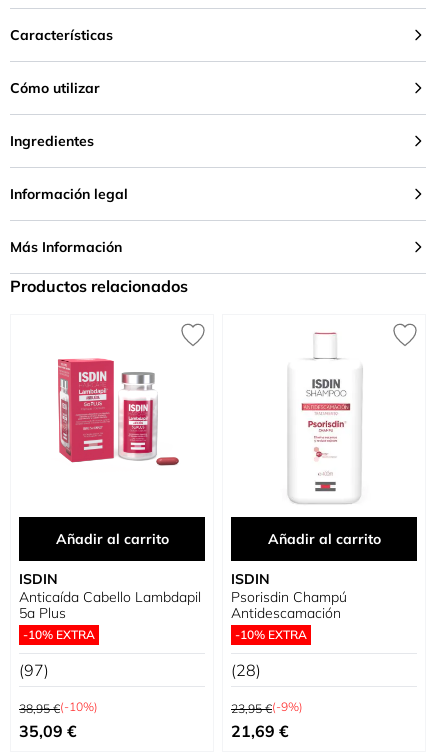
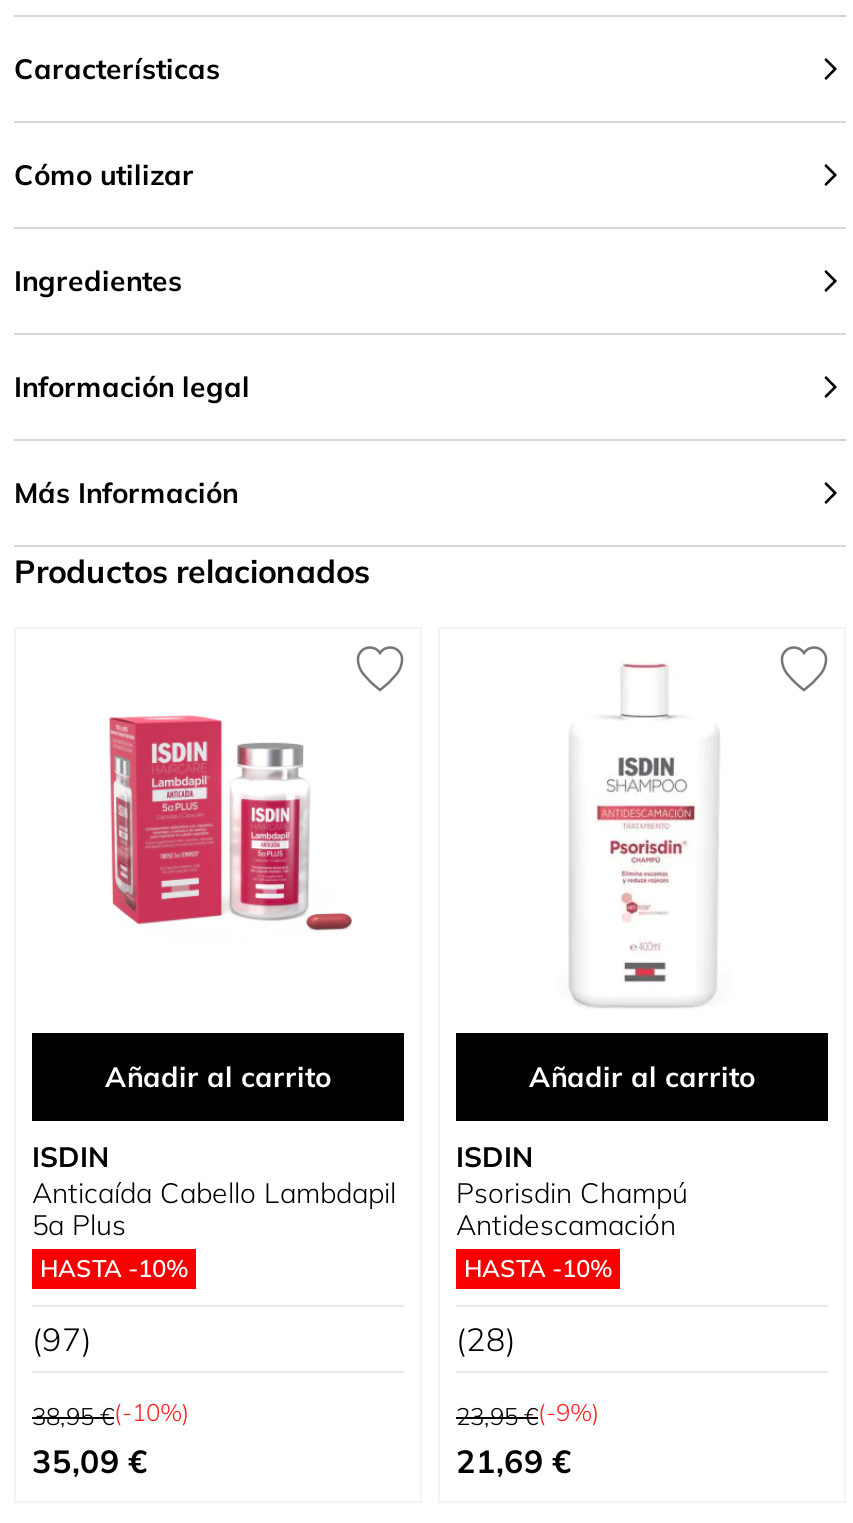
- -10% EXTRA
+ HASTA -10%

- -10% EXTRA
+ HASTA -10%
